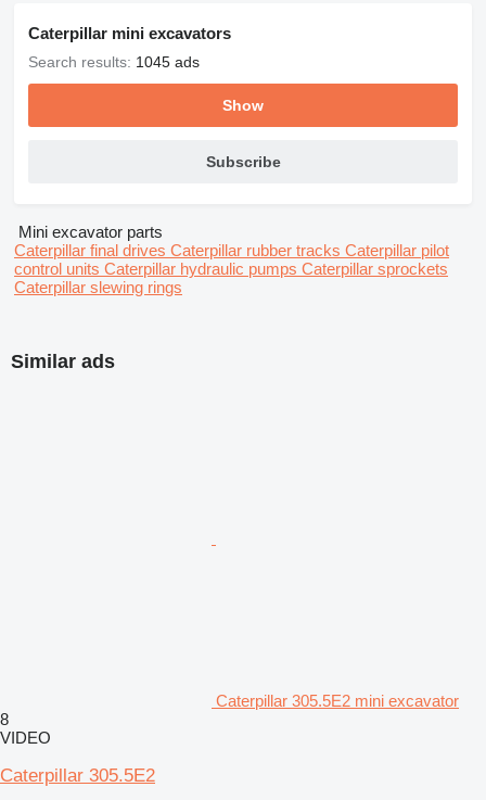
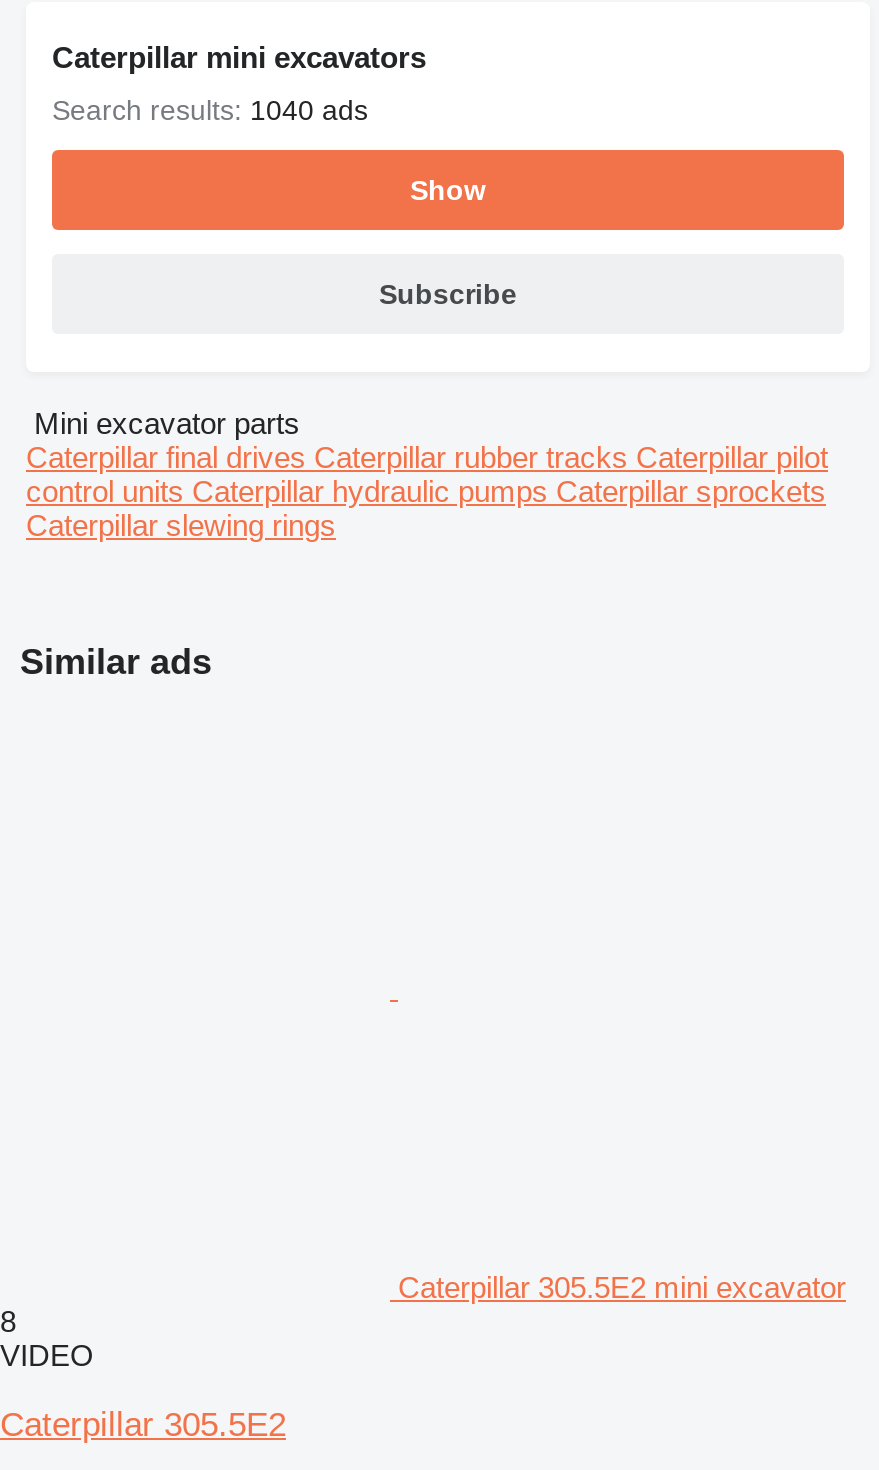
- Search results: 1045 ads
+ Search results: 1040 ads
